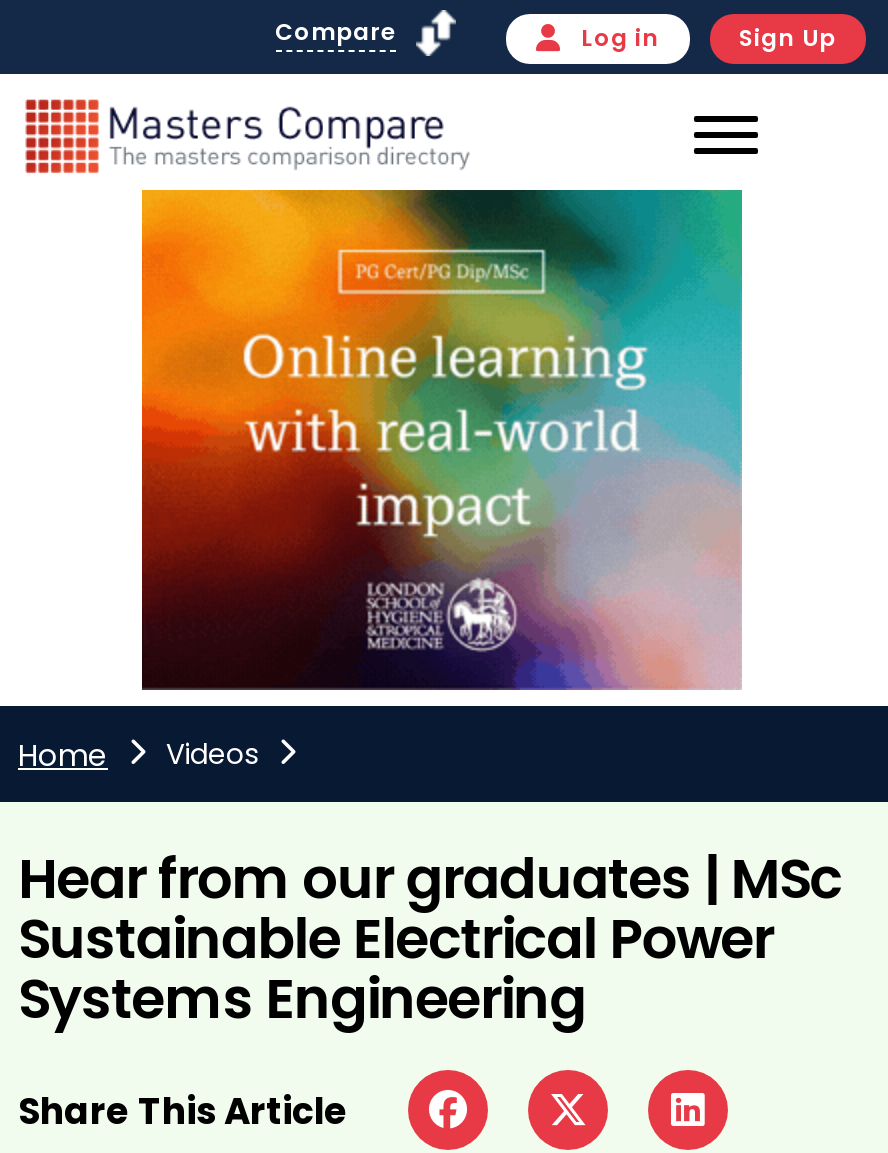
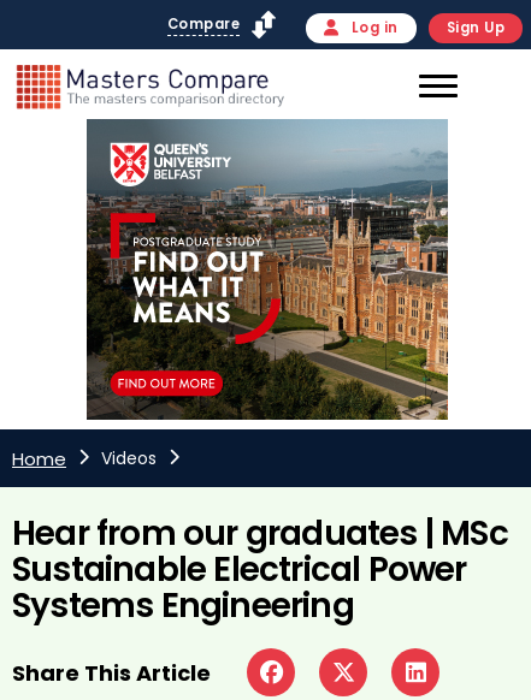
- [image]
+ [image]
